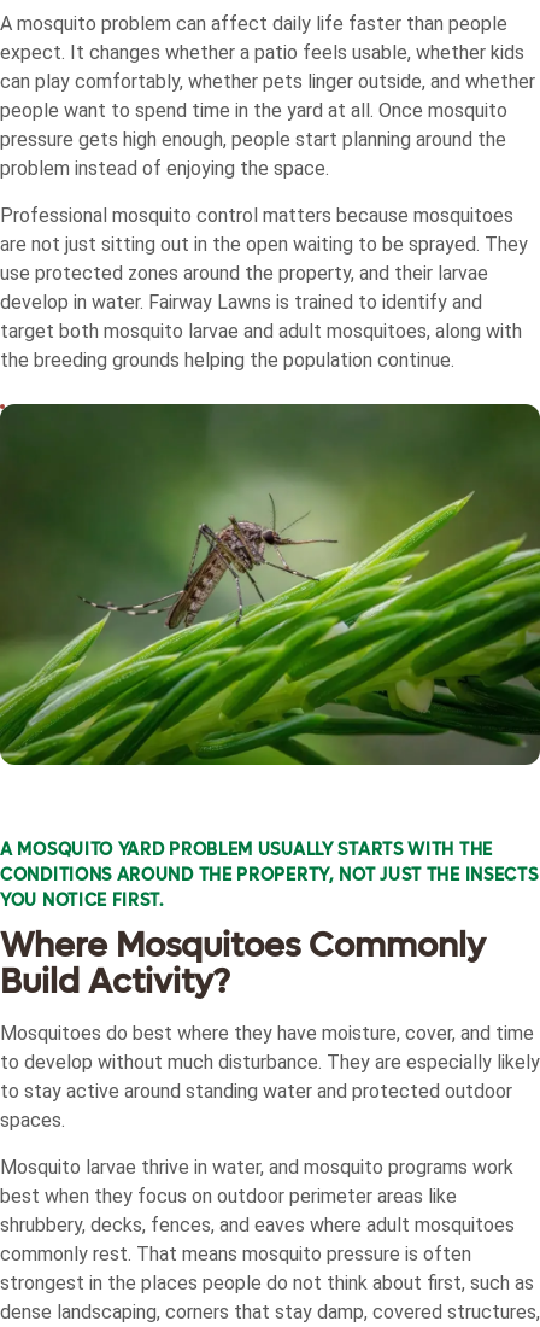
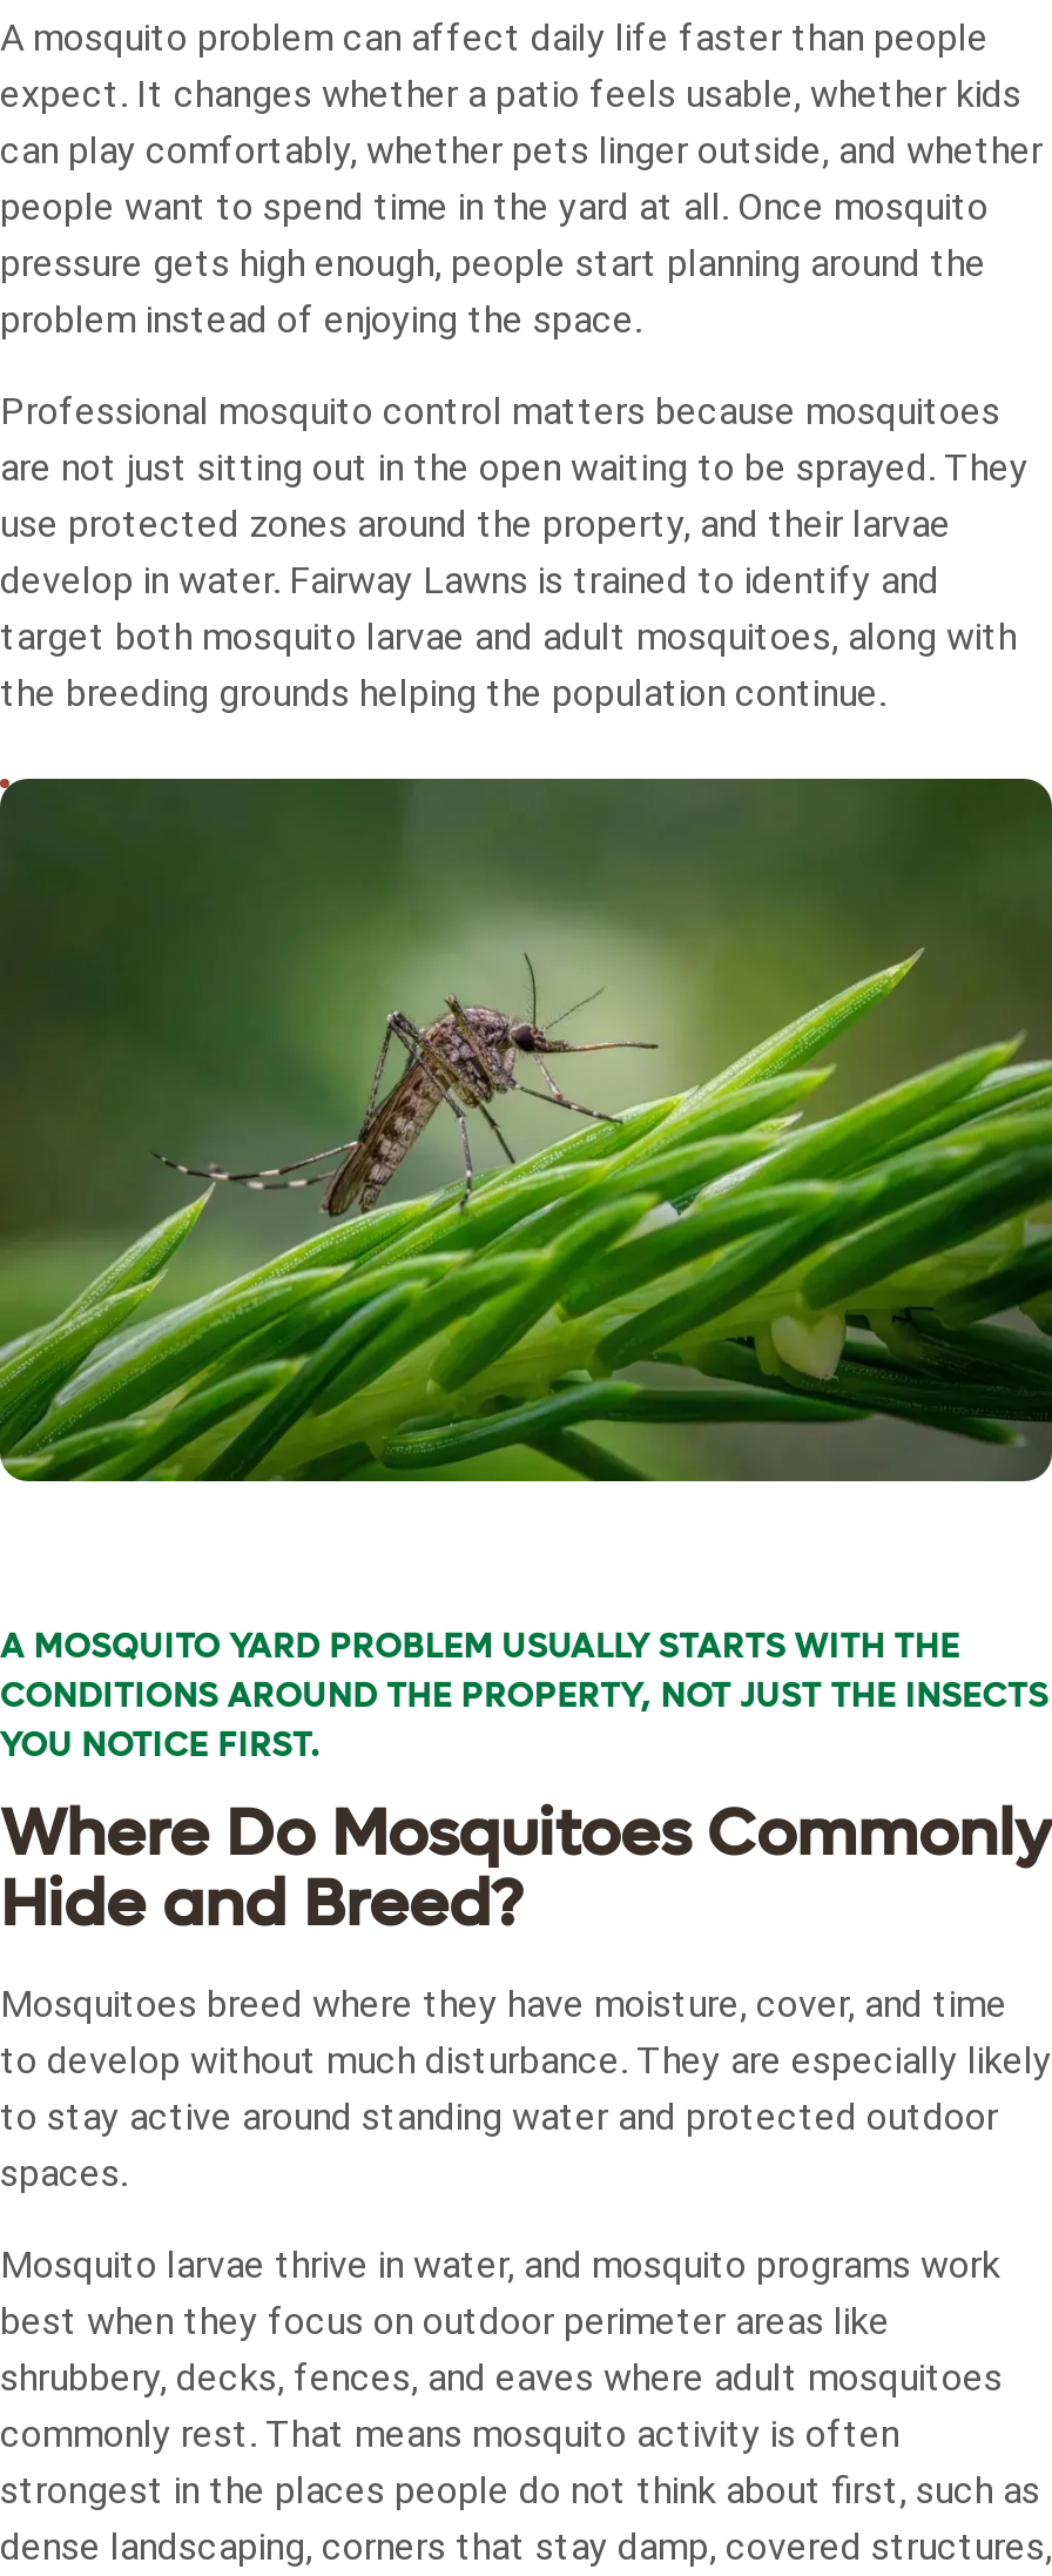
- Where Mosquitoes Commonly
- Build Activity?
- Mosquitoes do best where they have moisture, cover, and time
+ Where Do Mosquitoes Commonly
+ Hide and Breed?
+ Mosquitoes breed where they have moisture, cover, and time

- commonly rest. That means mosquito pressure is often
+ commonly rest. That means mosquito activity is often
